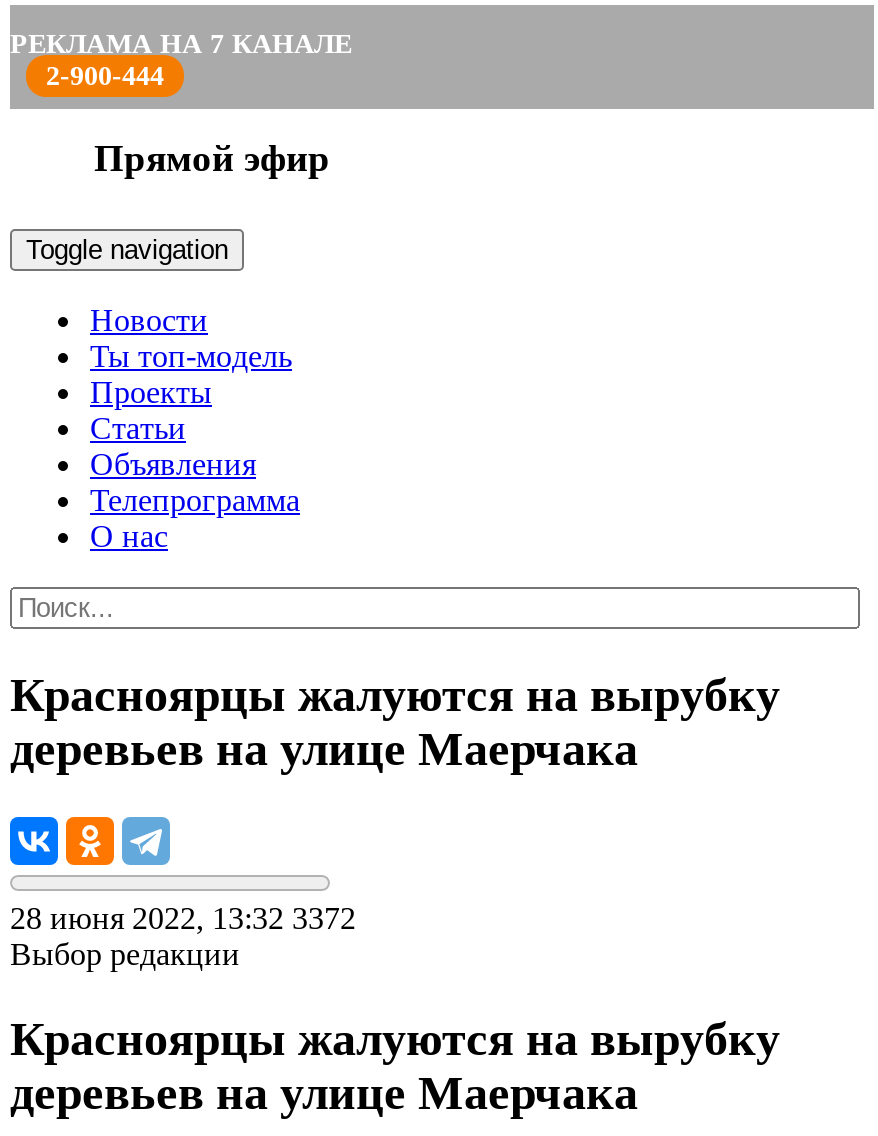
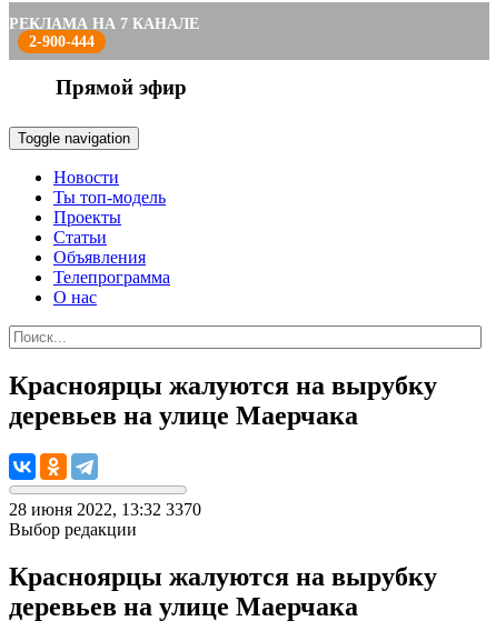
- 28 июня 2022, 13:32 3372
+ 28 июня 2022, 13:32 3370
